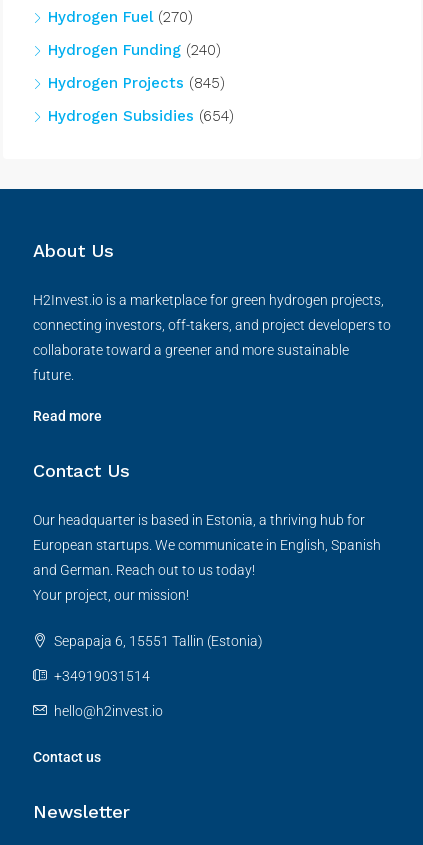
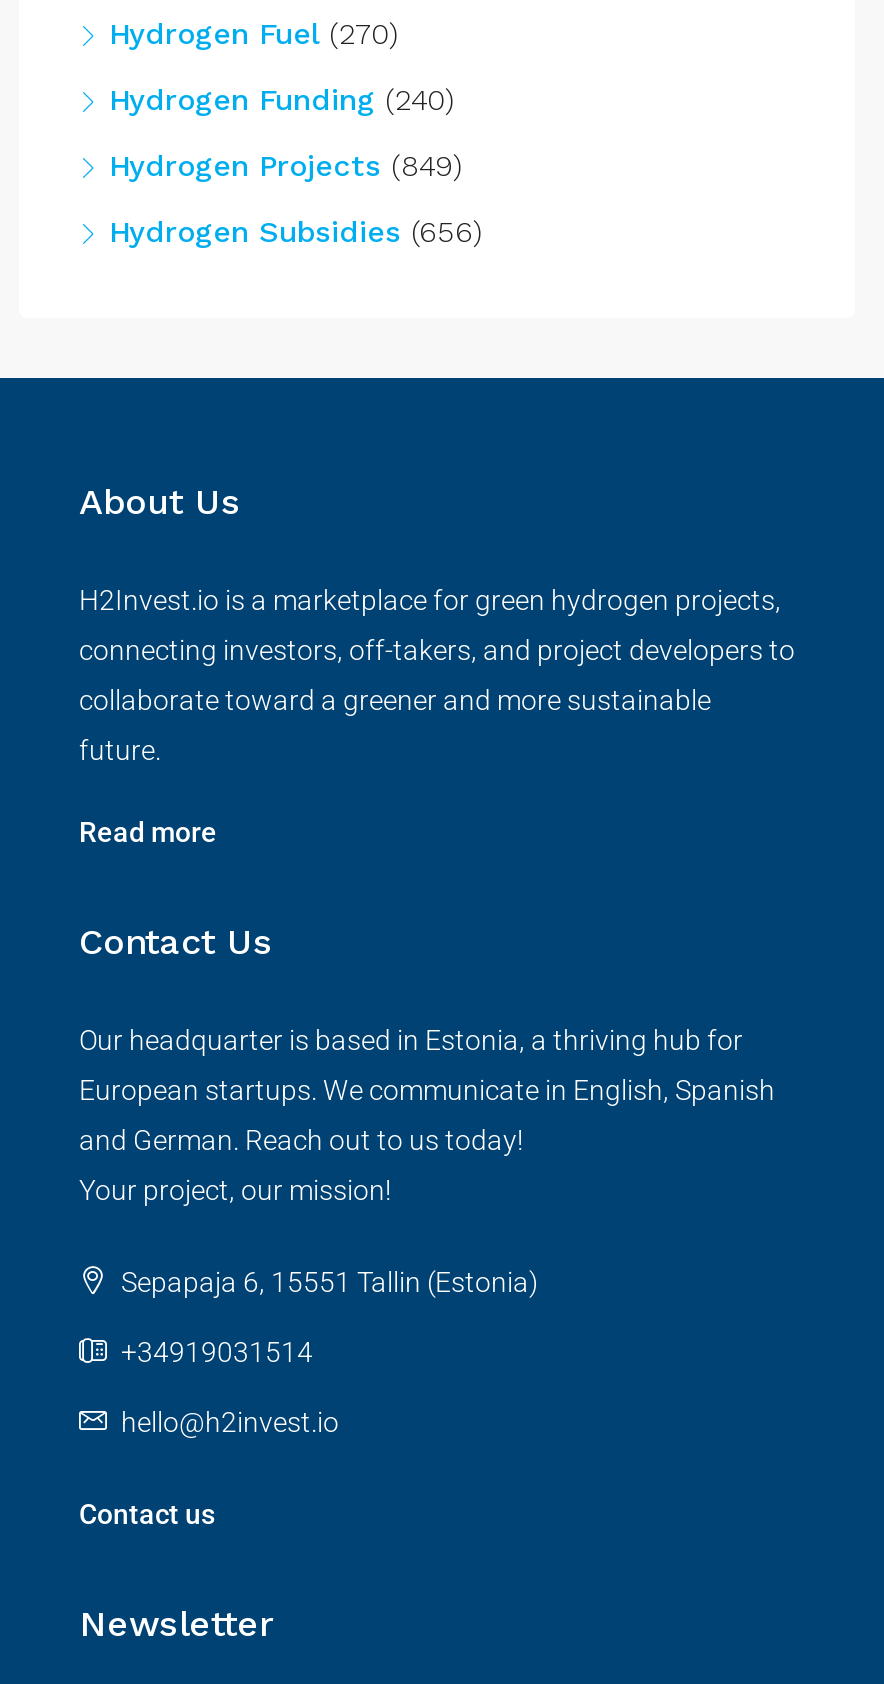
- Hydrogen Projects (845)
+ Hydrogen Projects (849)

- Hydrogen Subsidies (654)
+ Hydrogen Subsidies (656)
